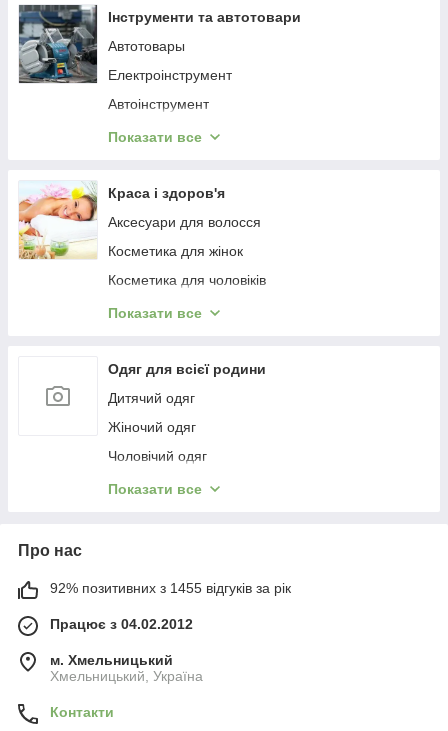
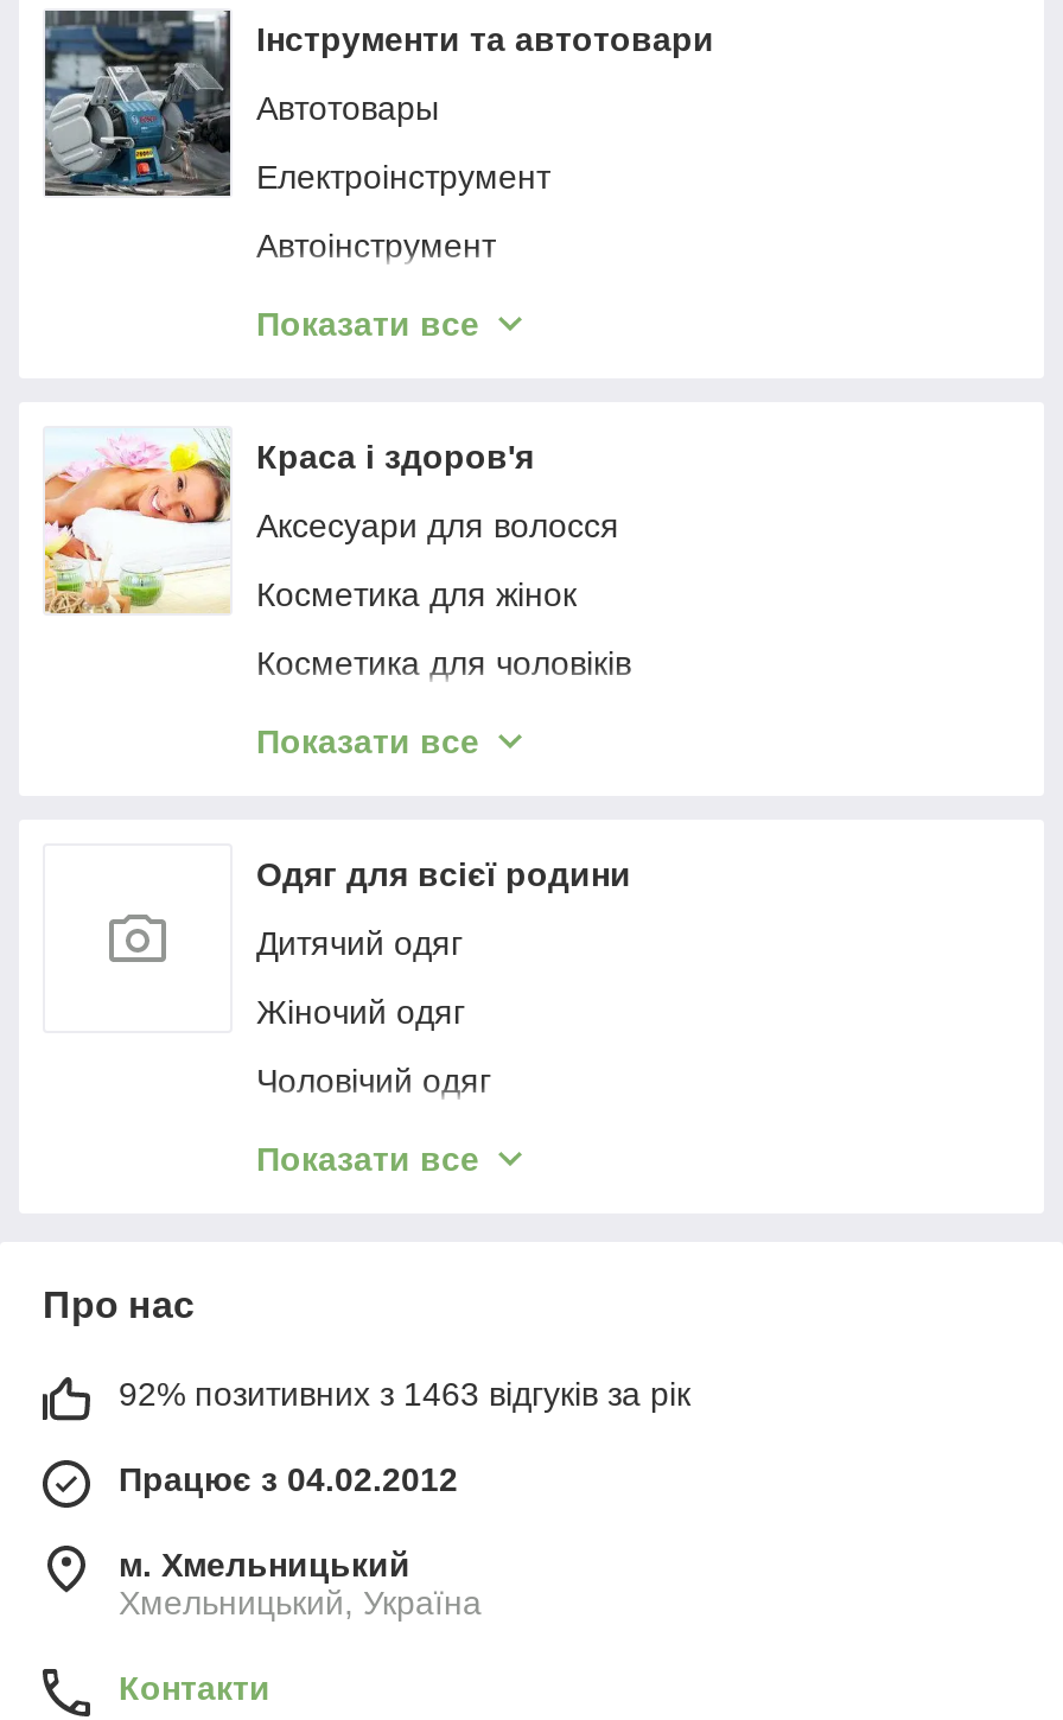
- 92% позитивних з 1455 відгуків за рік
+ 92% позитивних з 1463 відгуків за рік
